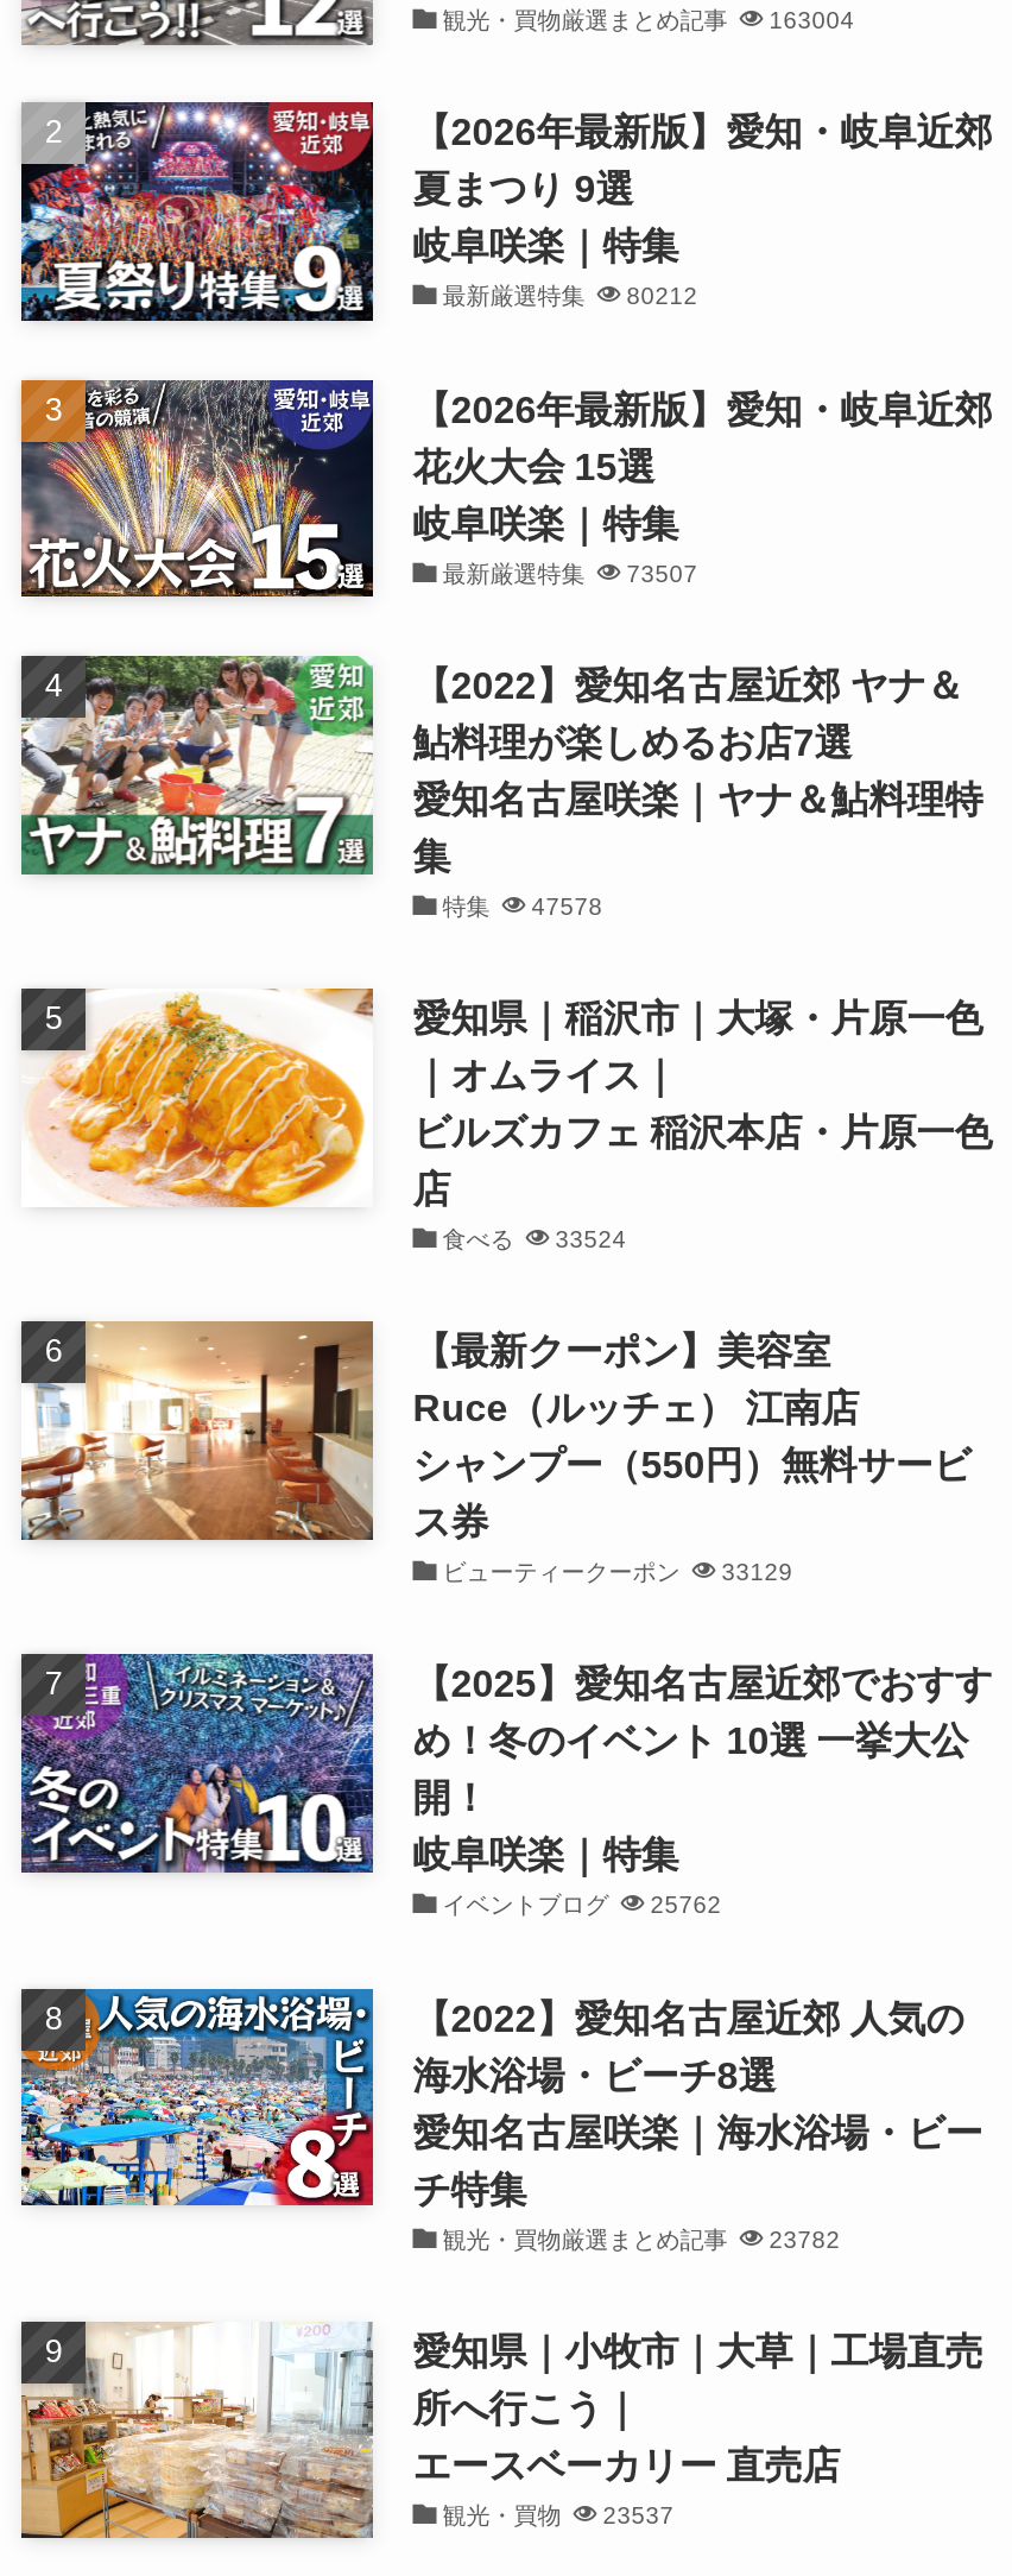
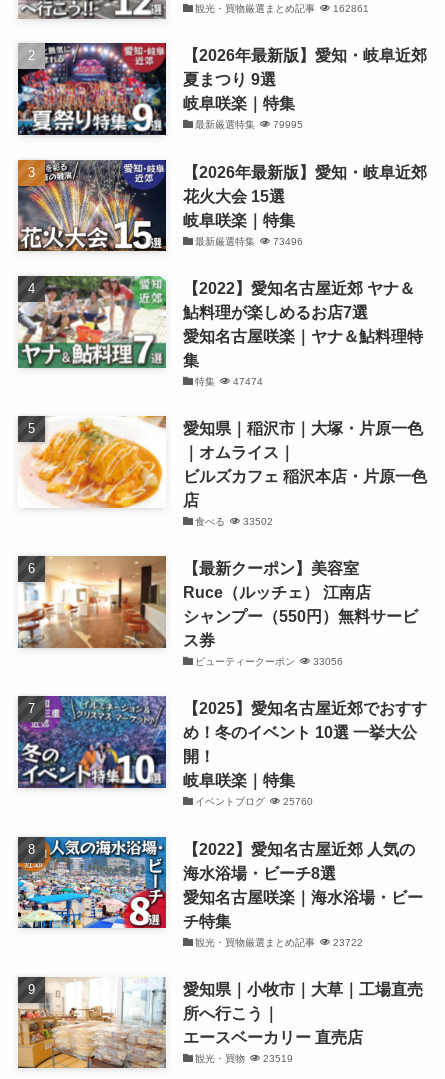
- 観光・買物厳選まとめ記事 163004
+ 観光・買物厳選まとめ記事 162861

- 最新厳選特集 80212
+ 最新厳選特集 79995

- 最新厳選特集 73507
+ 最新厳選特集 73496

- 特集 47578
+ 特集 47474

- 食べる 33524
+ 食べる 33502

- ビューティークーポン 33129
+ ビューティークーポン 33056

- イベントブログ 25762
+ イベントブログ 25760

- 観光・買物厳選まとめ記事 23782
+ 観光・買物厳選まとめ記事 23722

- 観光・買物 23537
+ 観光・買物 23519
